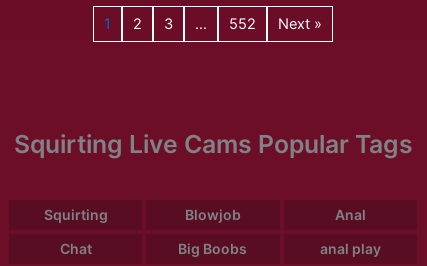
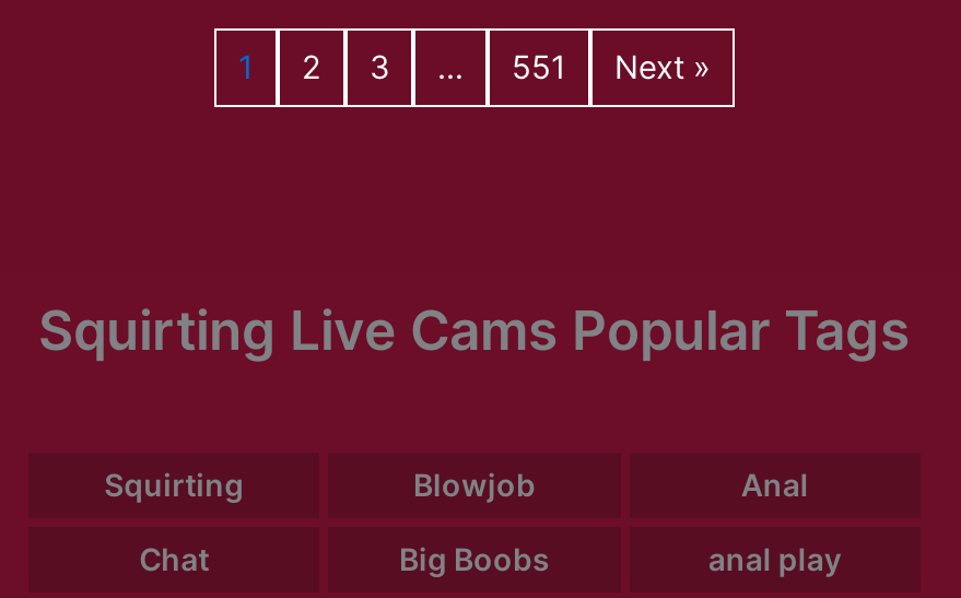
- 552
+ 551
